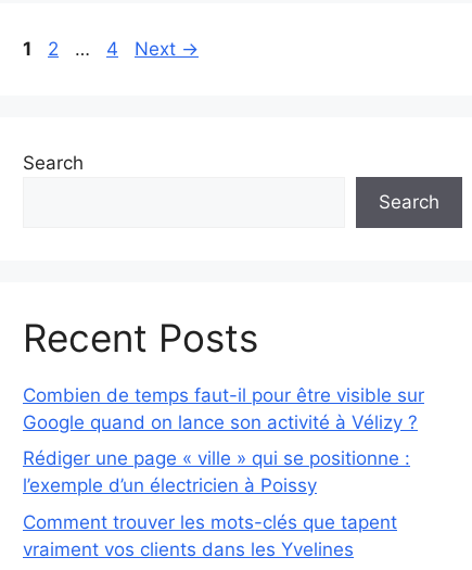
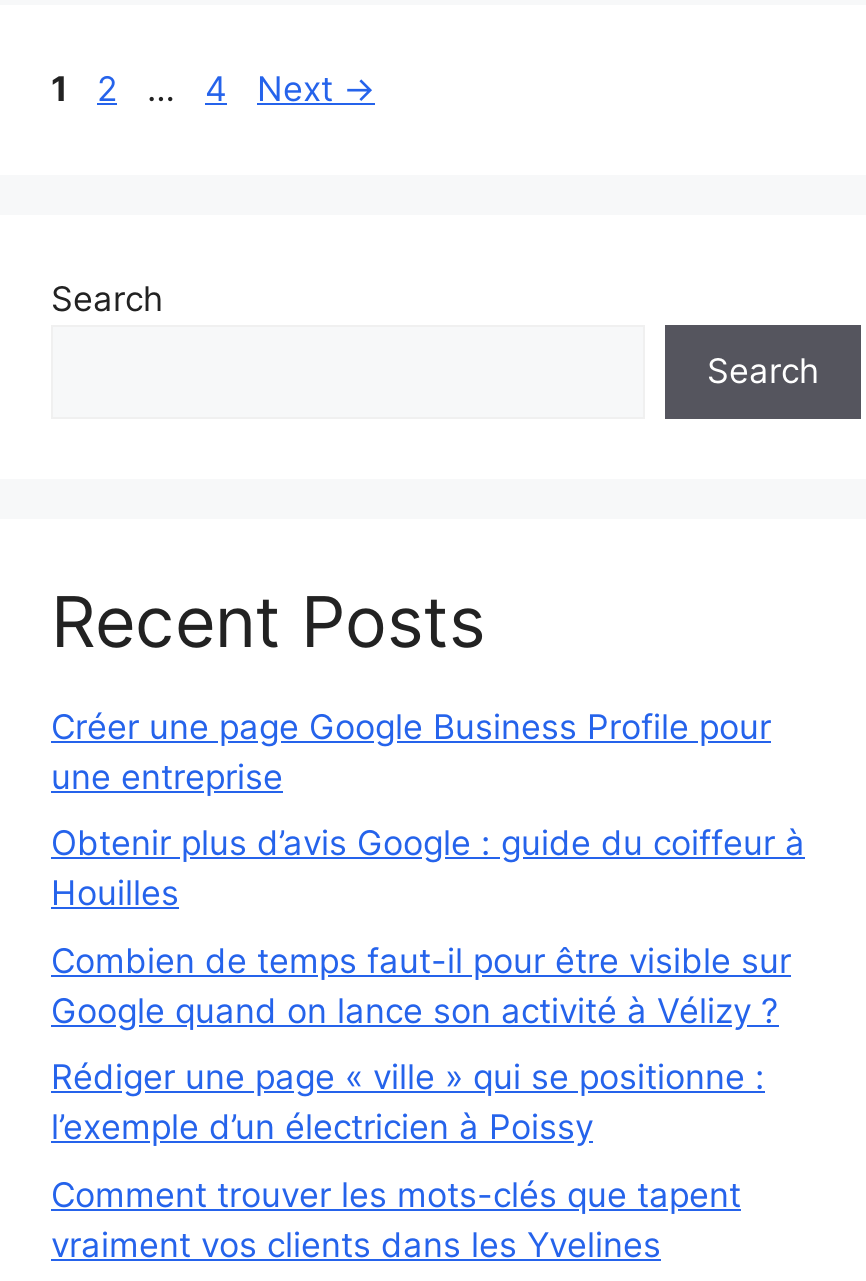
+ Créer une page Google Business Profile pour
+ une entreprise
+ Obtenir plus d’avis Google : guide du coiffeur à
+ Houilles
